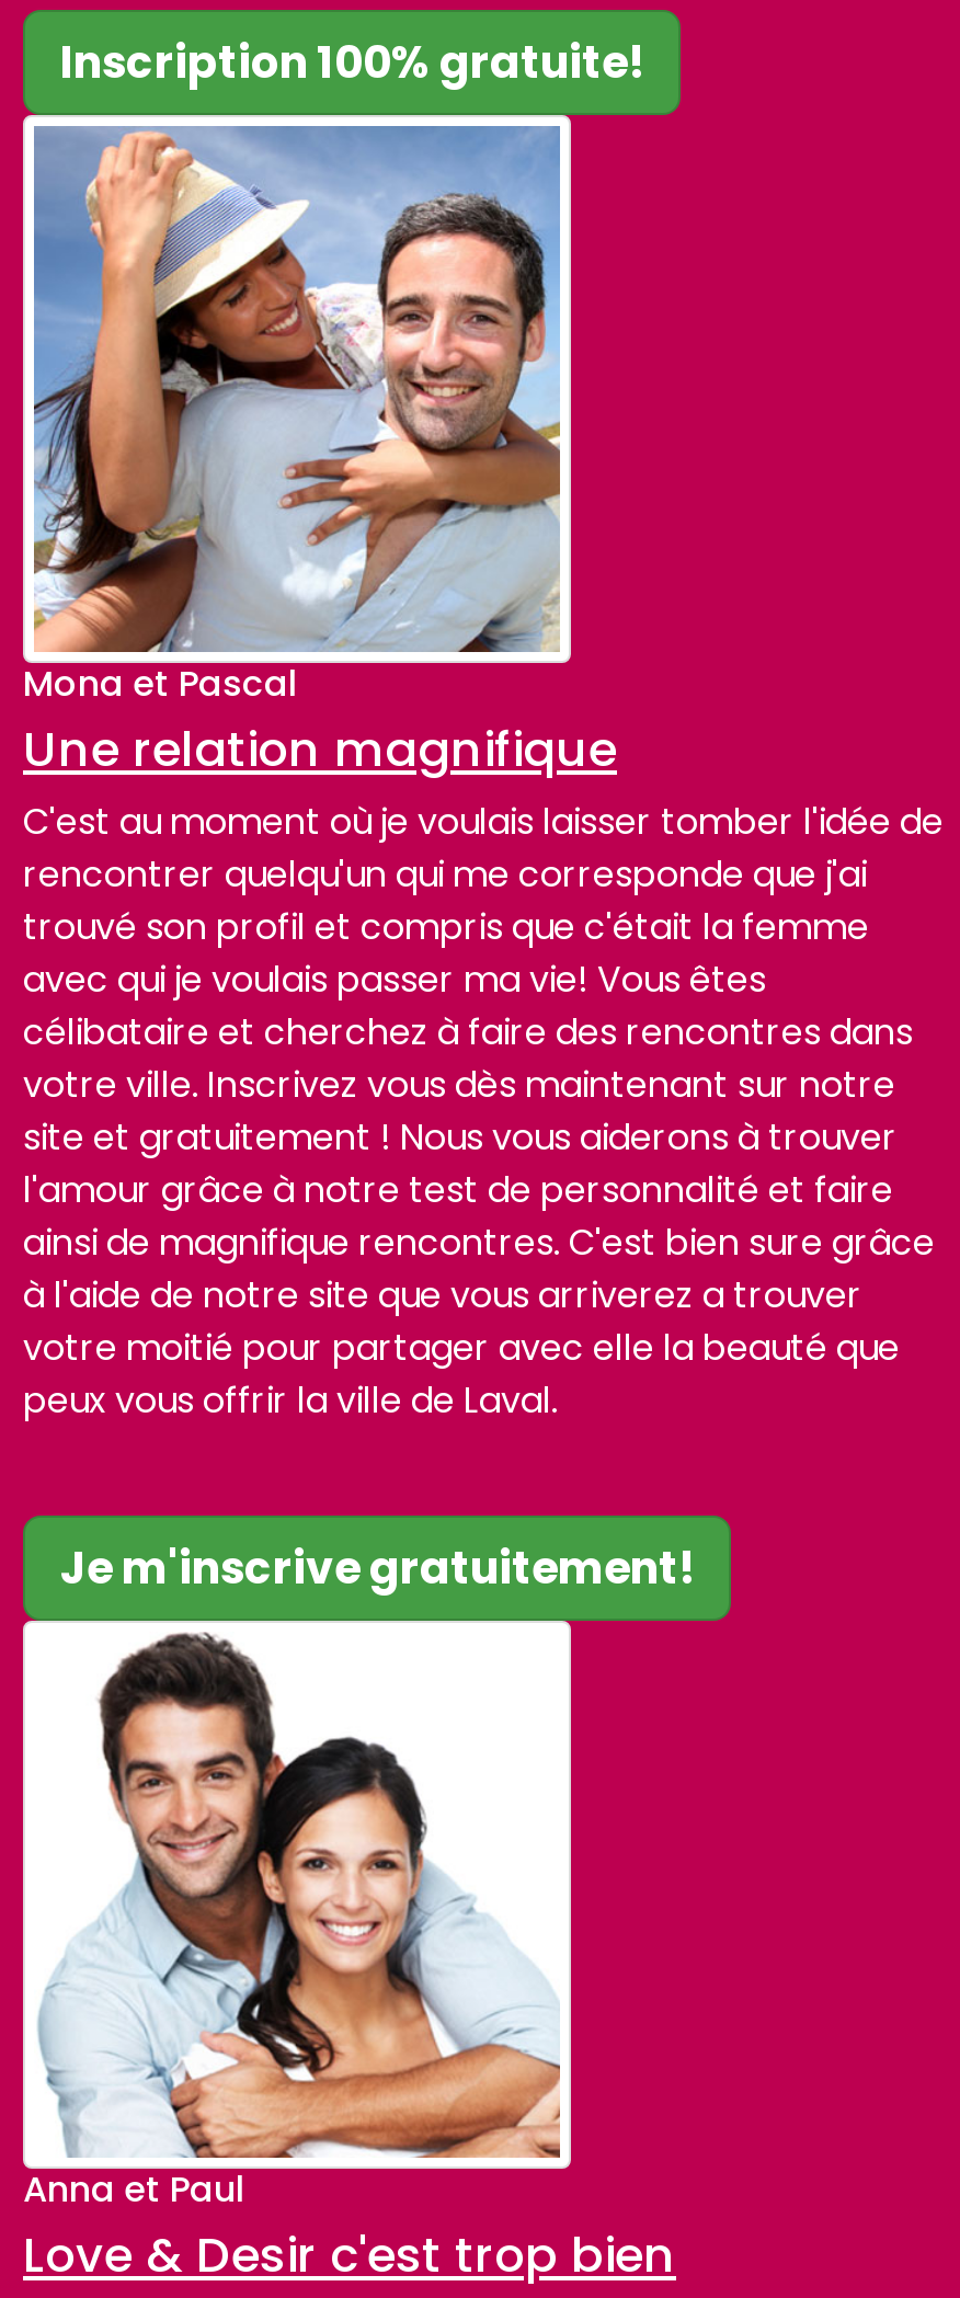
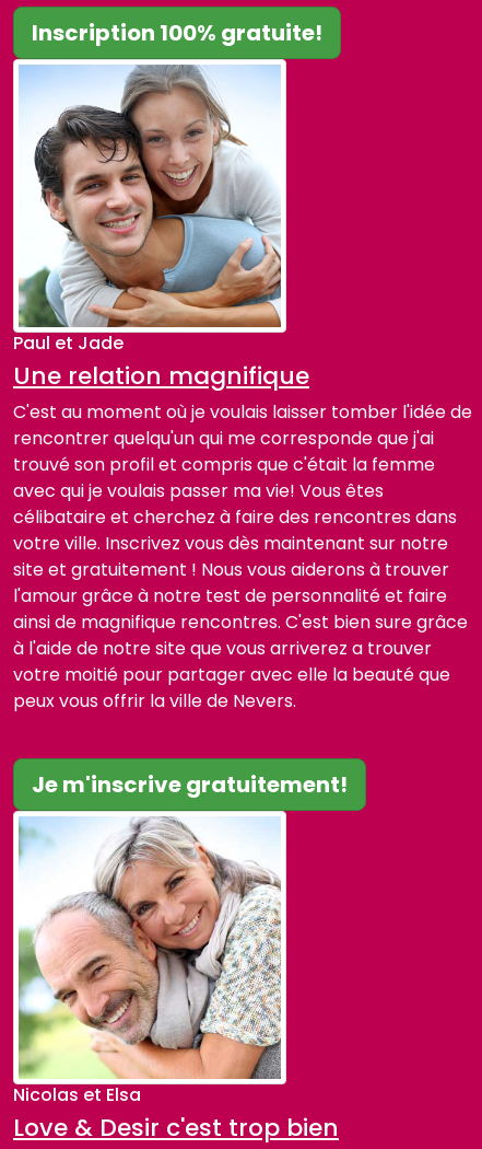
- [image]
- Mona et Pascal
+ [image]
+ Paul et Jade

- peux vous offrir la ville de Laval.
+ peux vous offrir la ville de Nevers.

- [image]
- Anna et Paul
+ [image]
+ Nicolas et Elsa
